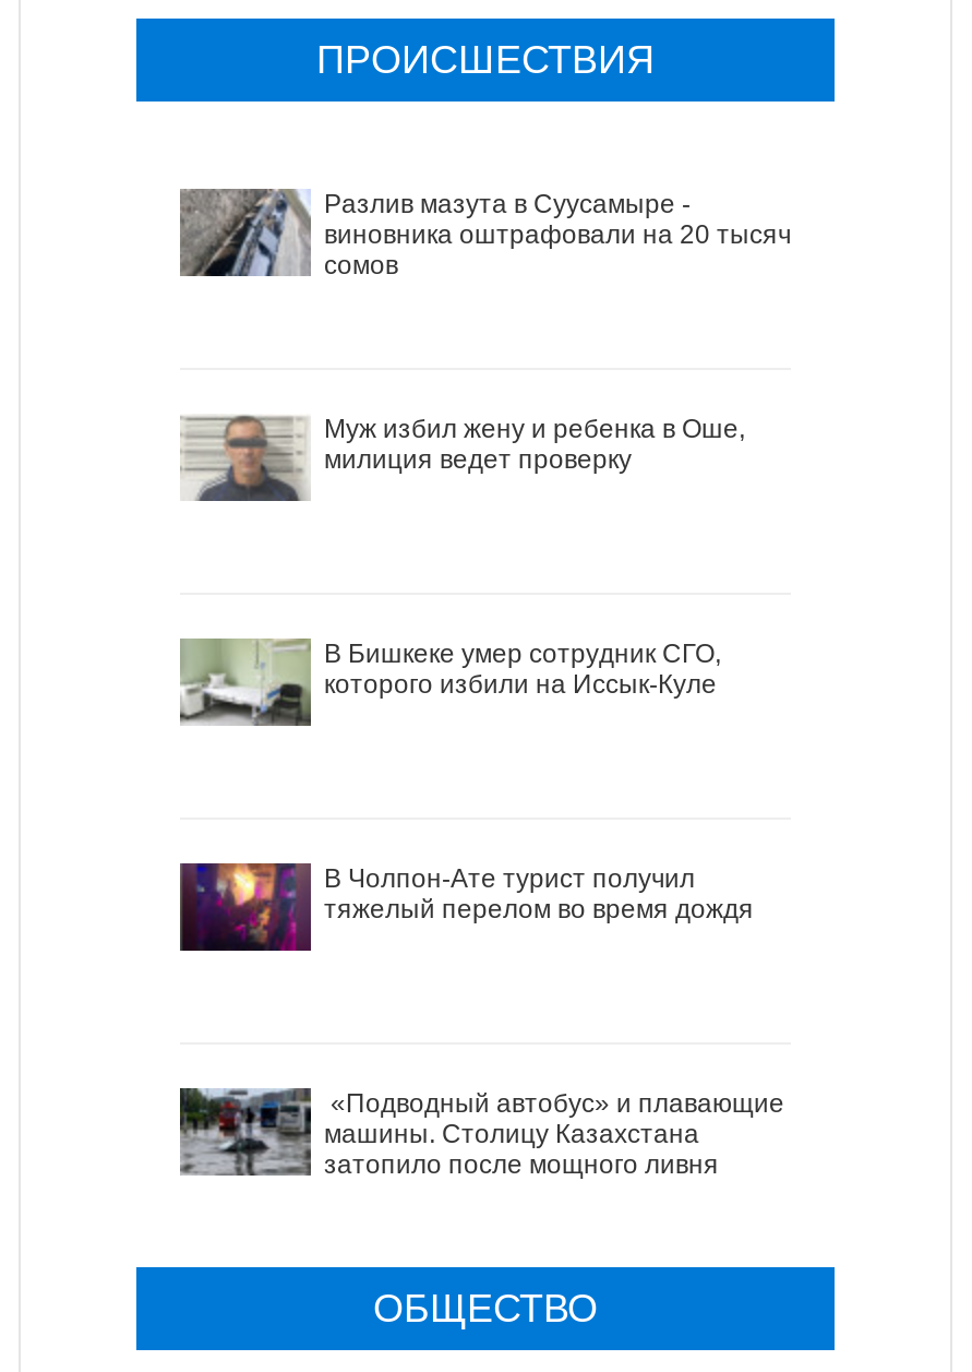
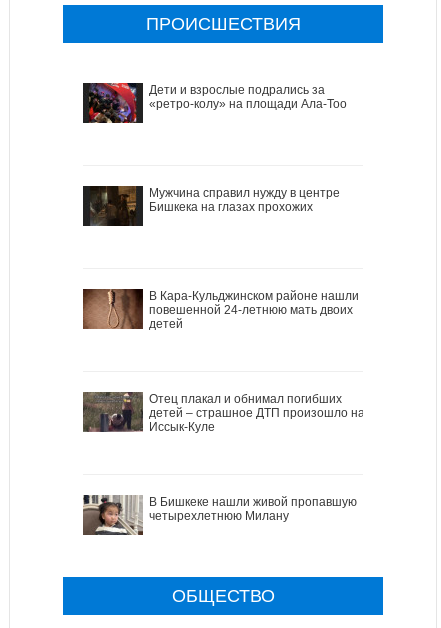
- [image]
- Разлив мазута в Суусамыре -
- виновника оштрафовали на 20 тысяч
- сомов
+ [image]
+ Дети и взрослые подрались за
+ «ретро-колу» на площади Ала-Тоо

- [image]
- Муж избил жену и ребенка в Оше,
- милиция ведет проверку
+ [image]
+ Мужчина справил нужду в центре
+ Бишкека на глазах прохожих

- [image]
- В Бишкеке умер сотрудник СГО,
- которого избили на Иссык-Куле
+ [image]
+ В Кара-Кульджинском районе нашли
+ повешенной 24-летнюю мать двоих
+ детей

- [image]
- В Чолпон-Ате турист получил
- тяжелый перелом во время дождя
+ [image]
+ Отец плакал и обнимал погибших
+ детей – страшное ДТП произошло на
+ Иссык-Куле

- [image]
- «Подводный автобус» и плавающие
- машины. Столицу Казахстана
- затопило после мощного ливня
+ [image]
+ В Бишкеке нашли живой пропавшую
+ четырехлетнюю Милану
